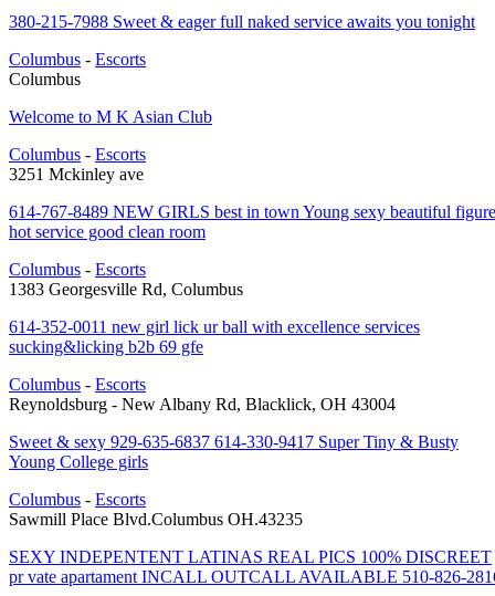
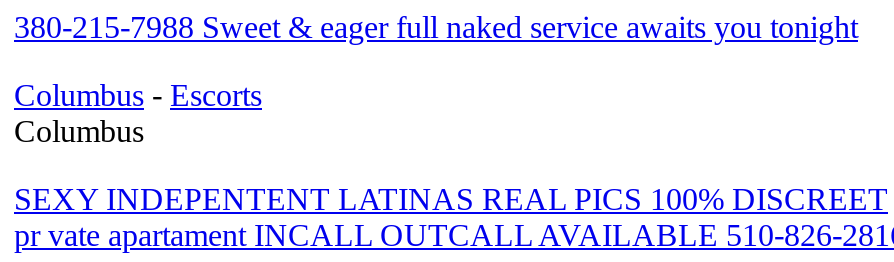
- Welcome to M K Asian Club
- Columbus - Escorts
- 3251 Mckinley ave
- 614-767-8489 NEW GIRLS best in town Young sexy beautiful figure
- hot service good clean room
- Columbus - Escorts
- 1383 Georgesville Rd, Columbus
- 614-352-0011 new girl lick ur ball with excellence services
- sucking&licking b2b 69 gfe
- Columbus - Escorts
- Reynoldsburg - New Albany Rd, Blacklick, OH 43004
- Sweet & sexy 929-635-6837 614-330-9417 Super Tiny & Busty
- Young College girls
- Columbus - Escorts
- Sawmill Place Blvd.Columbus OH.43235
